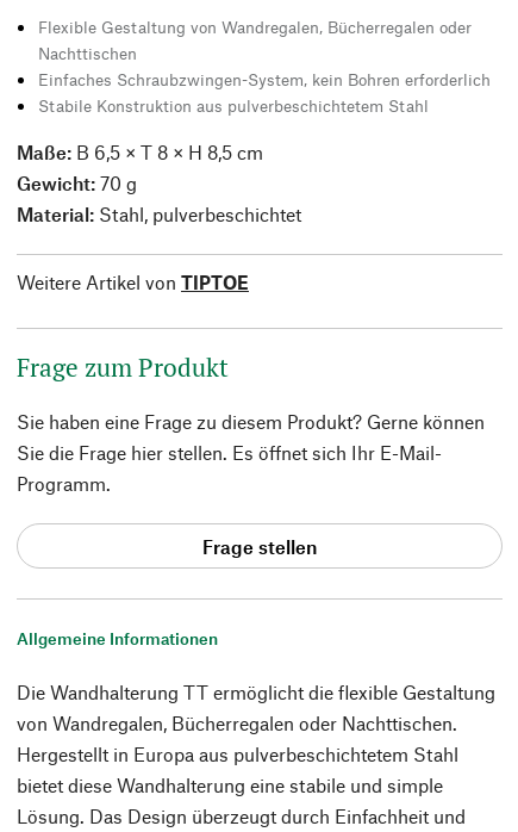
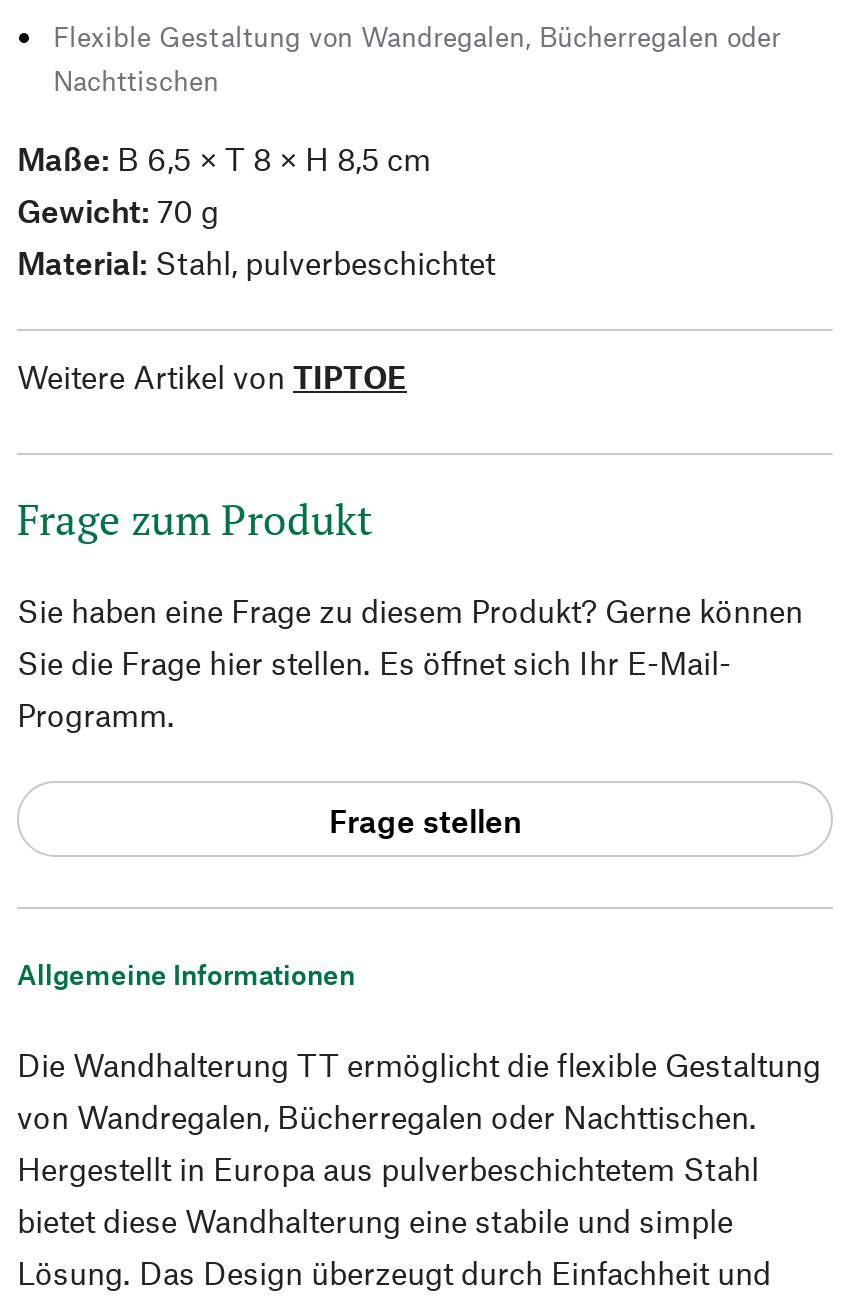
- Einfaches Schraubzwingen-System, kein Bohren erforderlich
- Stabile Konstruktion aus pulverbeschichtetem Stahl
